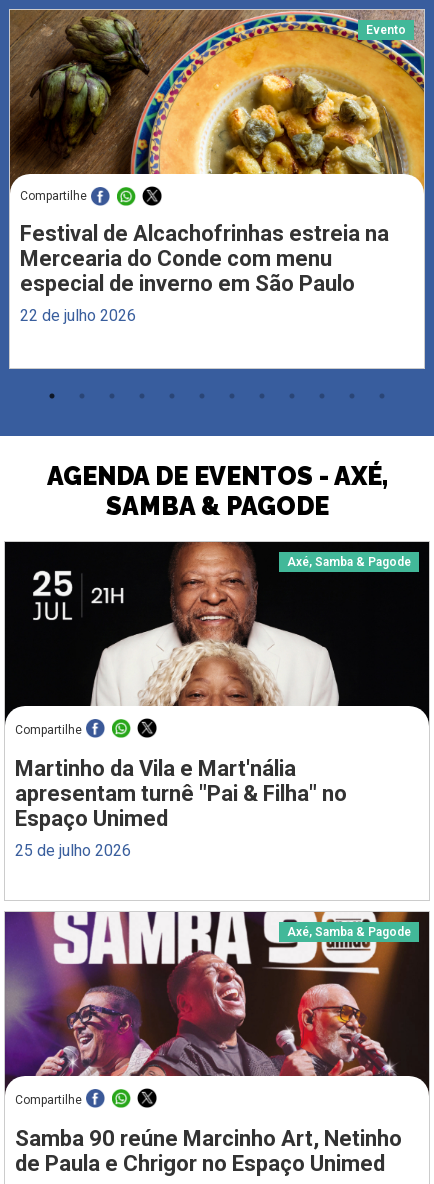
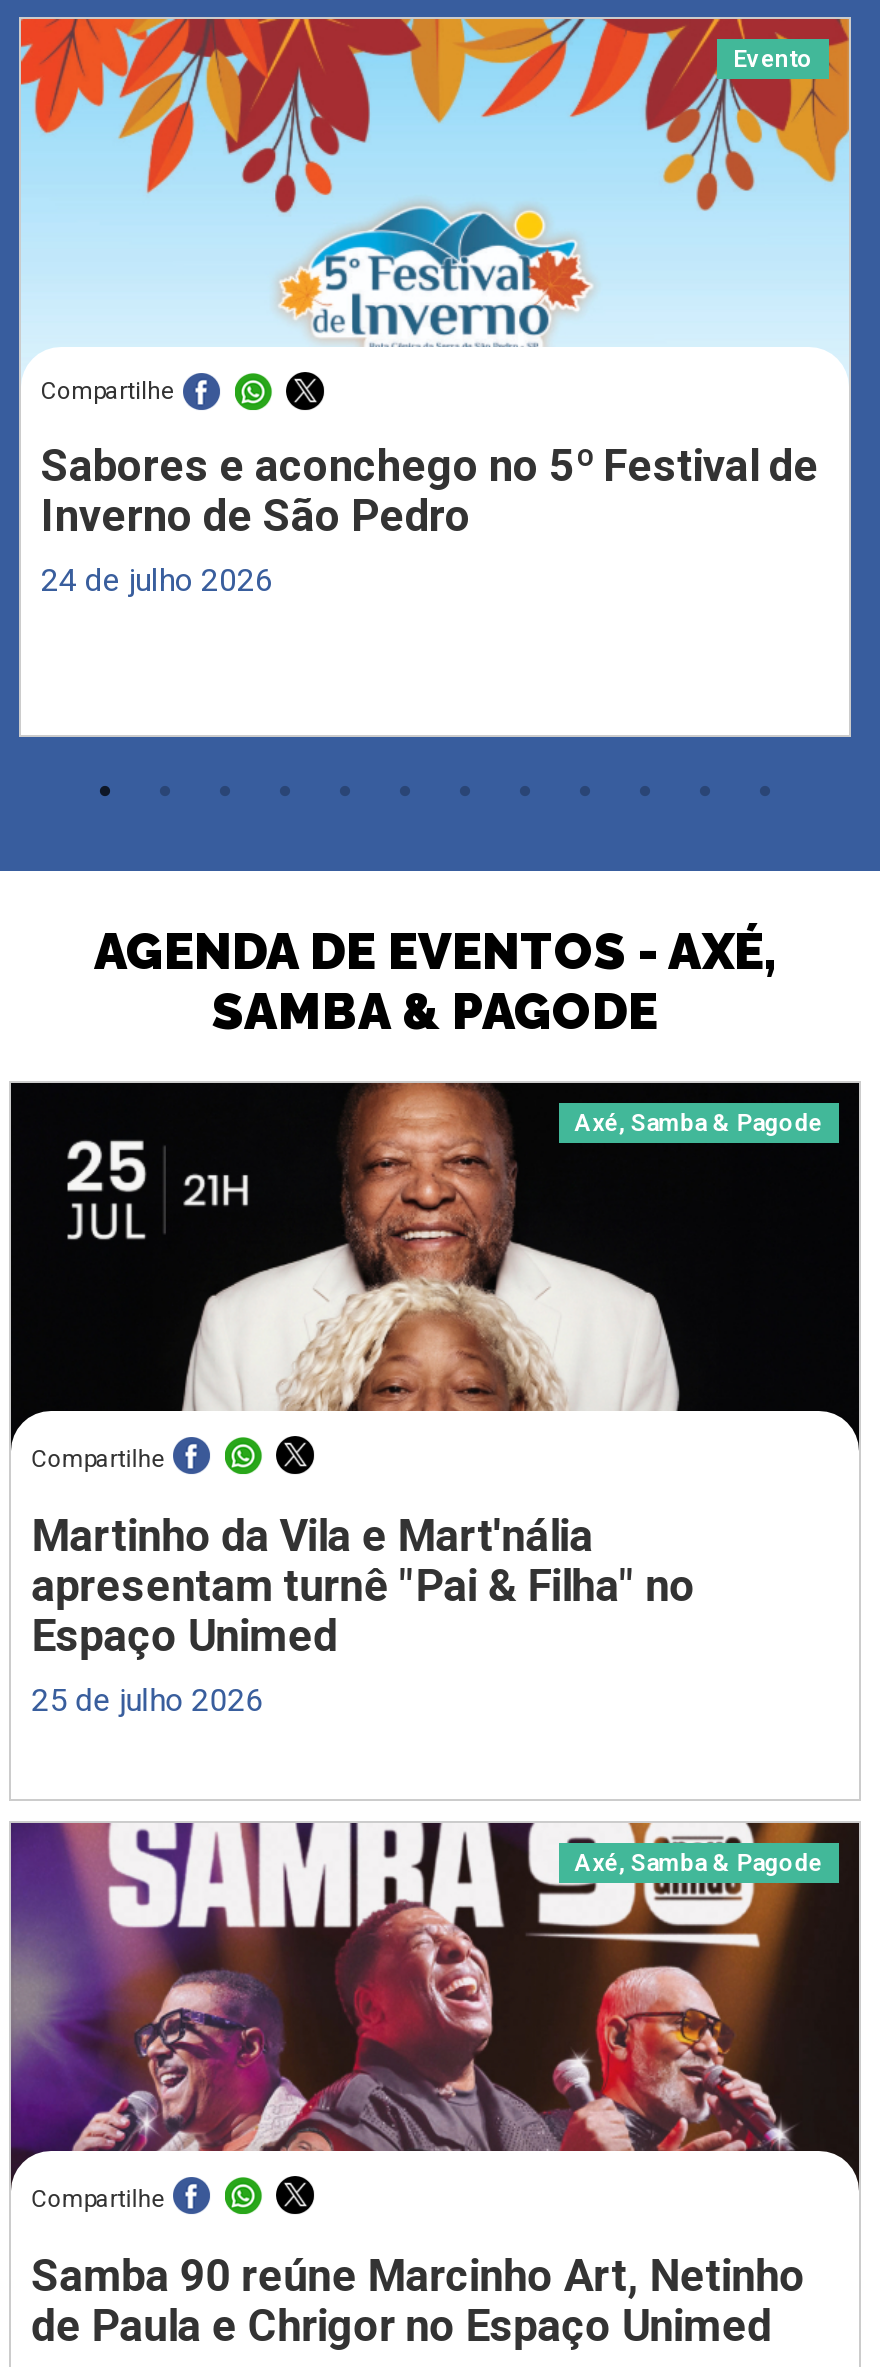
- [image]
- Festival de Alcachofrinhas estreia na
- Mercearia do Conde com menu
- especial de inverno em São Paulo
- 22 de julho 2026
+ [image]
+ Sabores e aconchego no 5º Festival de
+ Inverno de São Pedro
+ 24 de julho 2026
